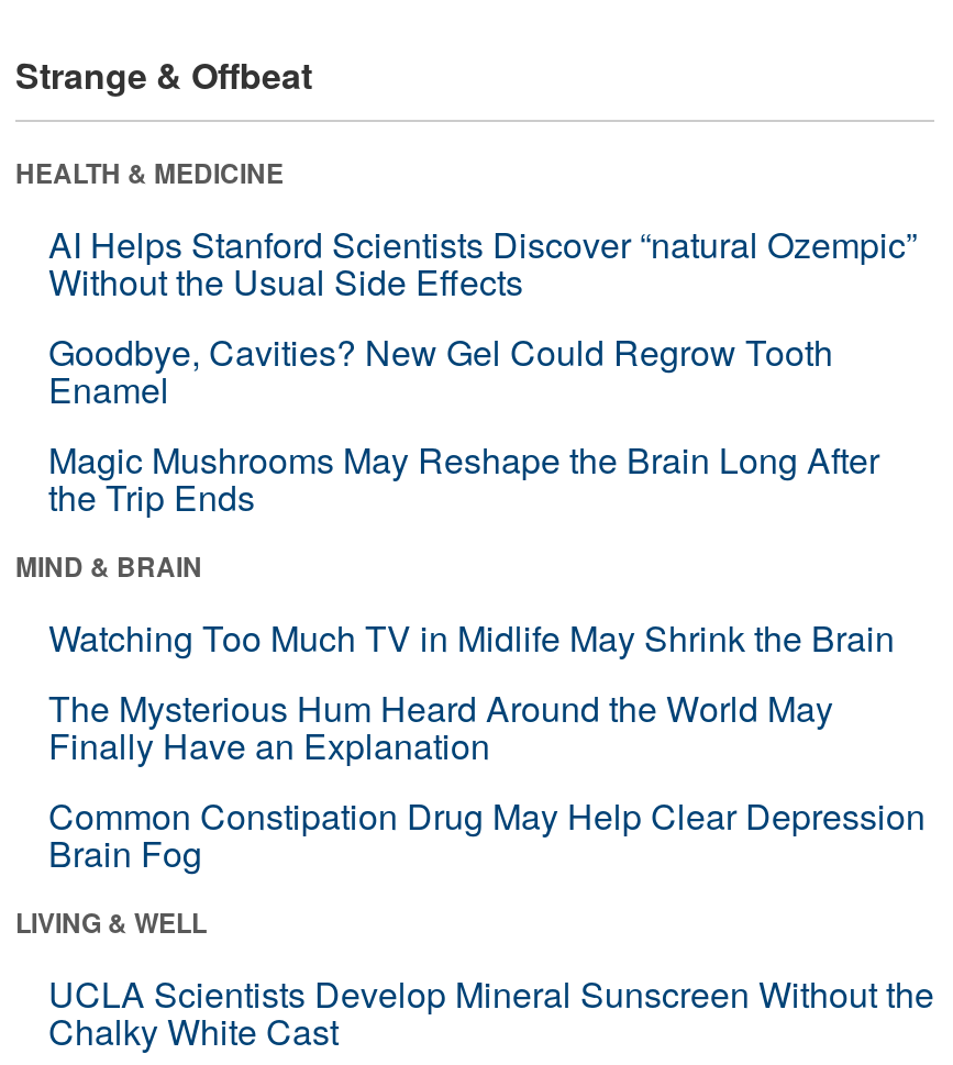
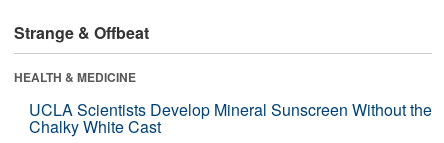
- AI Helps Stanford Scientists Discover “natural Ozempic”
- Without the Usual Side Effects
- Goodbye, Cavities? New Gel Could Regrow Tooth
- Enamel
- Magic Mushrooms May Reshape the Brain Long After
- the Trip Ends
- MIND & BRAIN
- Watching Too Much TV in Midlife May Shrink the Brain
- The Mysterious Hum Heard Around the World May
- Finally Have an Explanation
- Common Constipation Drug May Help Clear Depression
- Brain Fog
- LIVING & WELL
